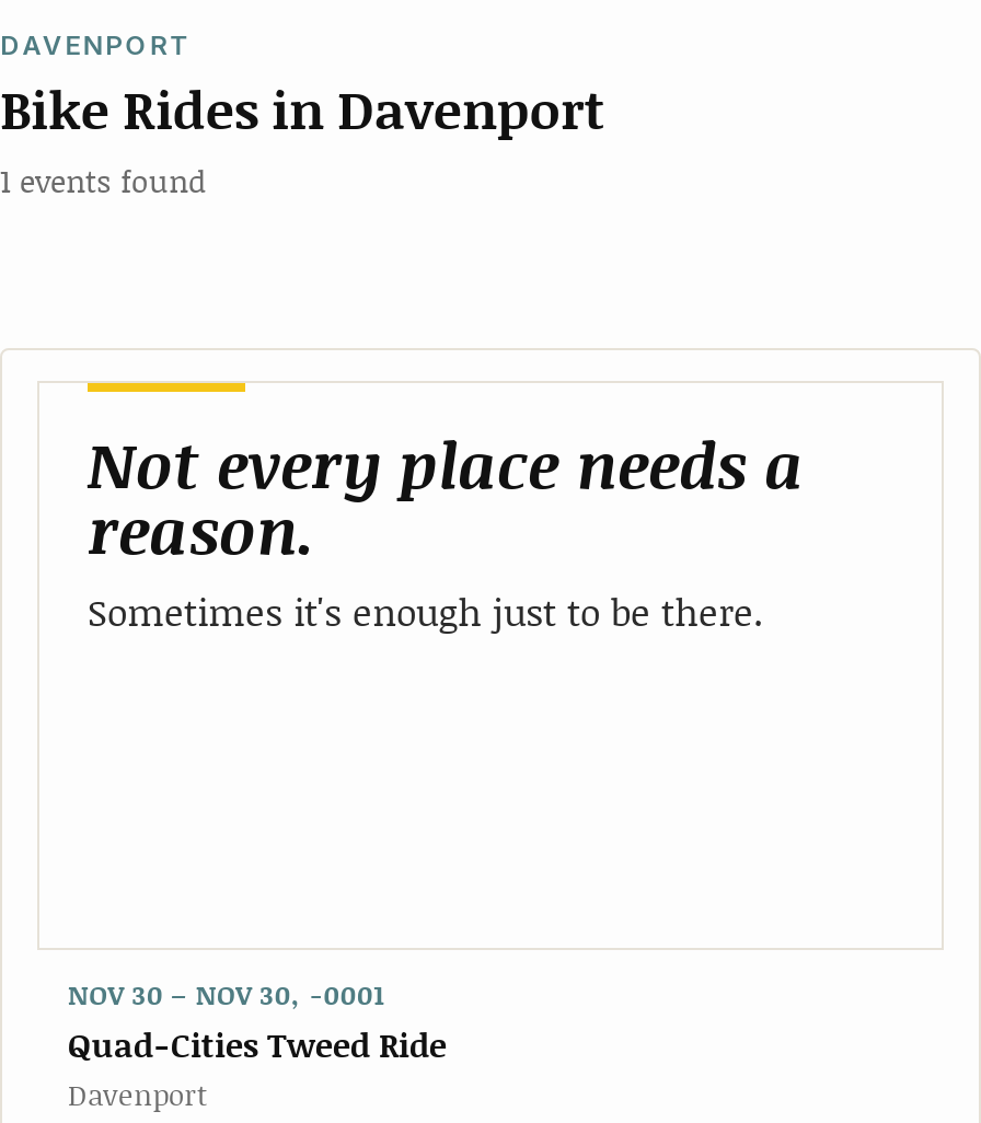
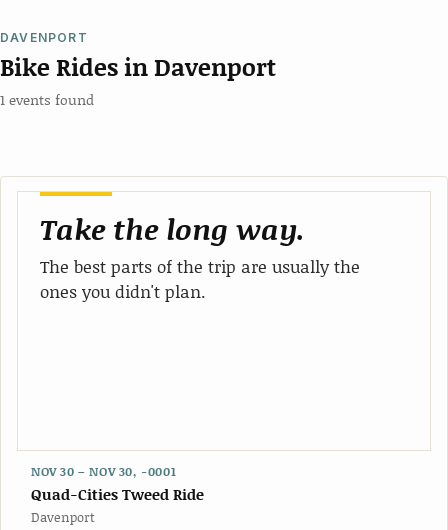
- Not every place needs a
- reason.
- Sometimes it's enough just to be there.
+ Take the long way.
+ The best parts of the trip are usually the
+ ones you didn't plan.
